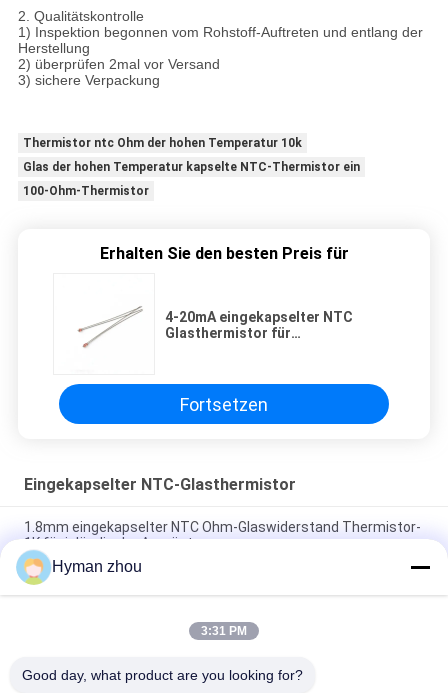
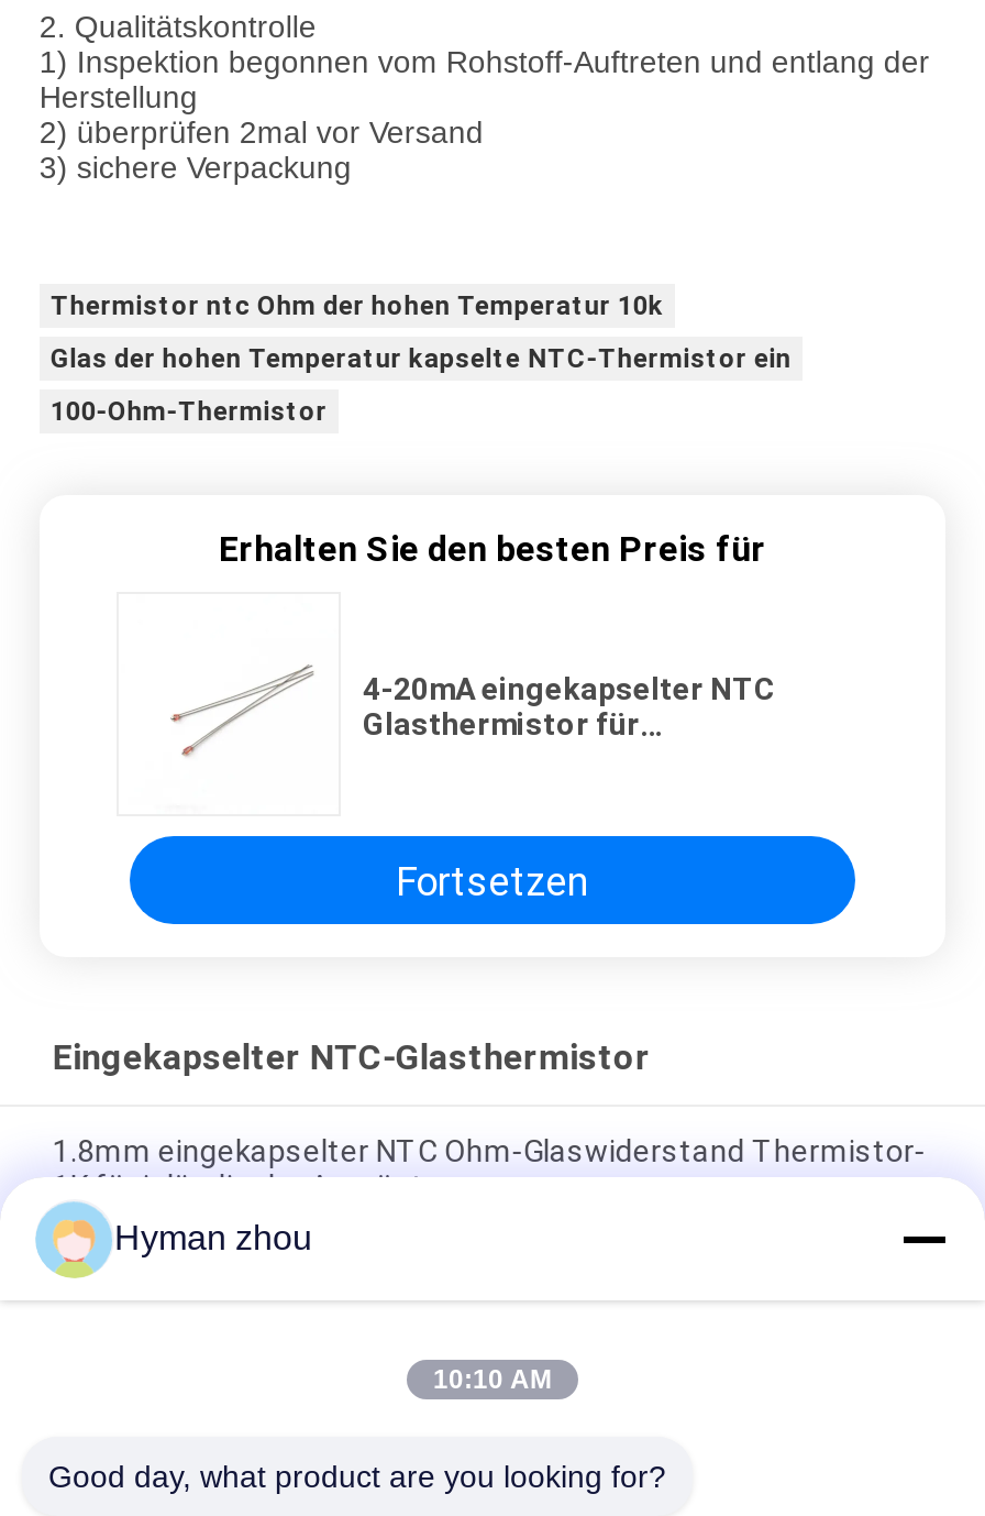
- 3:31 PM
+ 10:10 AM
